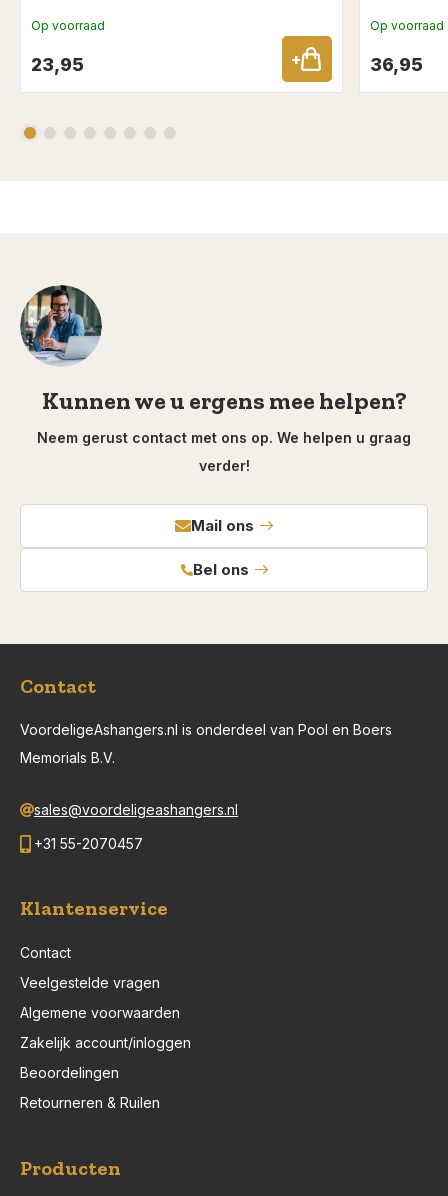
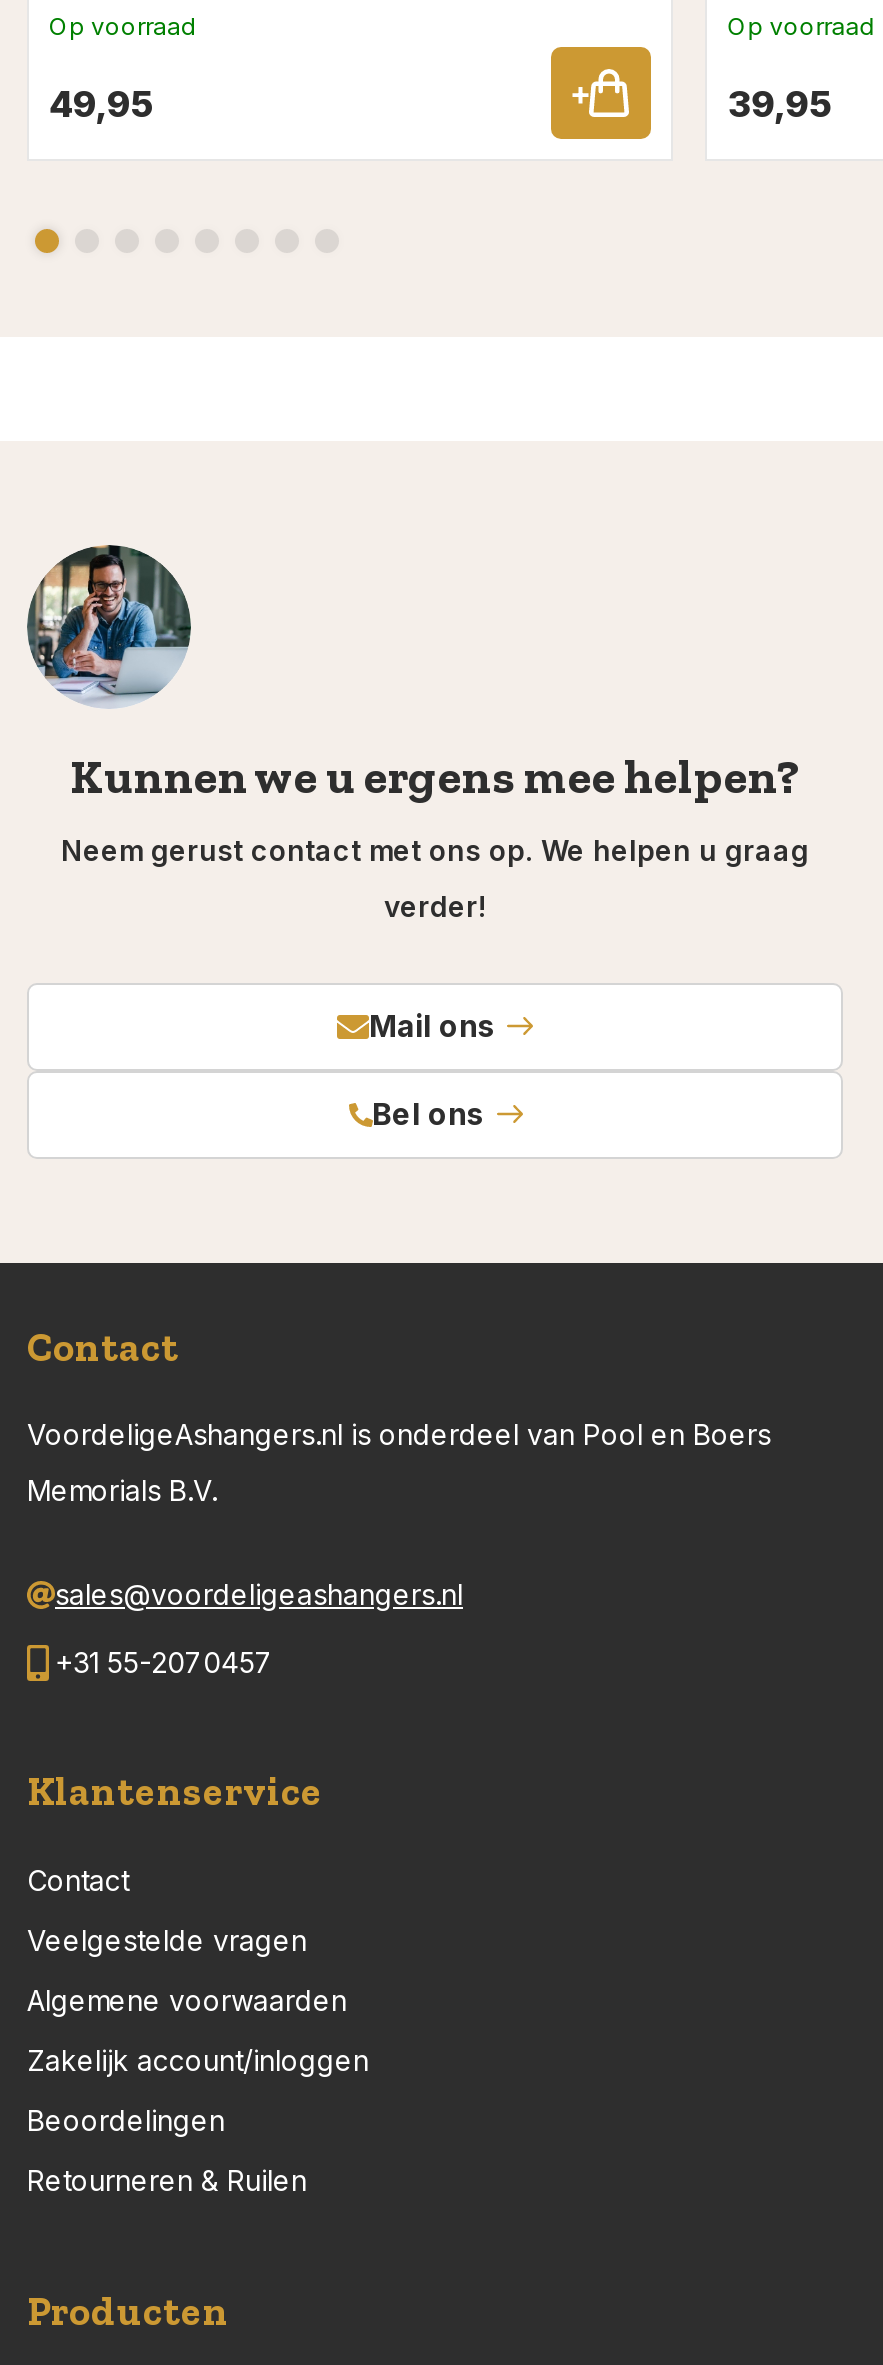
- 23,95
+ 49,95

- 36,95
+ 39,95
